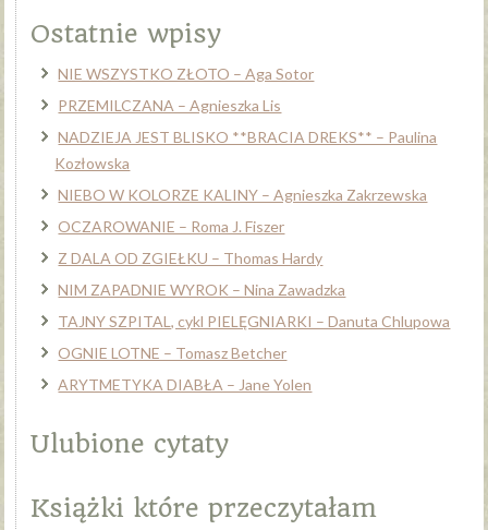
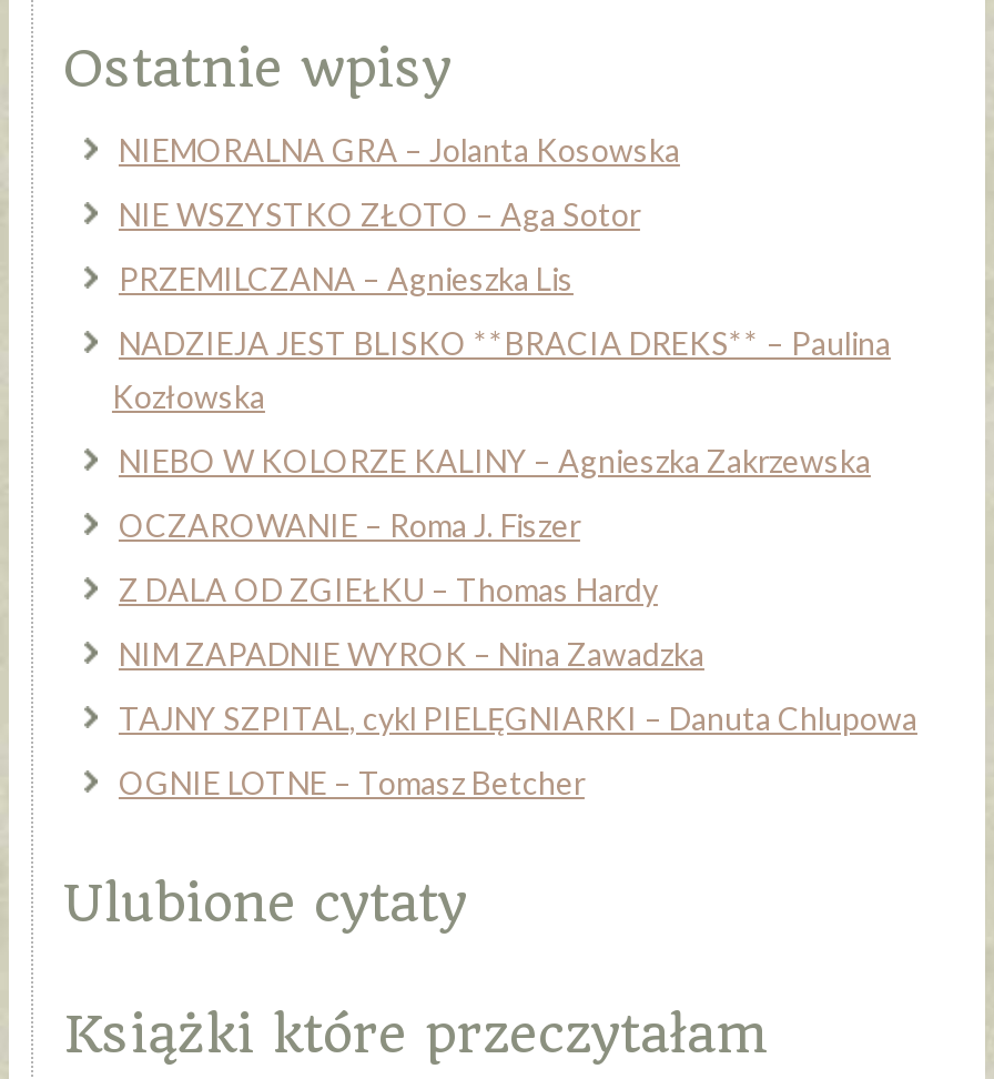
+ NIEMORALNA GRA – Jolanta Kosowska

moved down: NIE WSZYSTKO ZŁOTO – Aga Sotor | PRZEMILCZANA – Agnieszka Lis | NADZIEJA JEST BLISKO **BRACIA DREKS** – Paulina | ... | TAJNY SZPITAL, cykl PIELĘGNIARKI – Danuta Chlupowa | OGNIE LOTNE – Tomasz Betcher

- ARYTMETYKA DIABŁA – Jane Yolen
